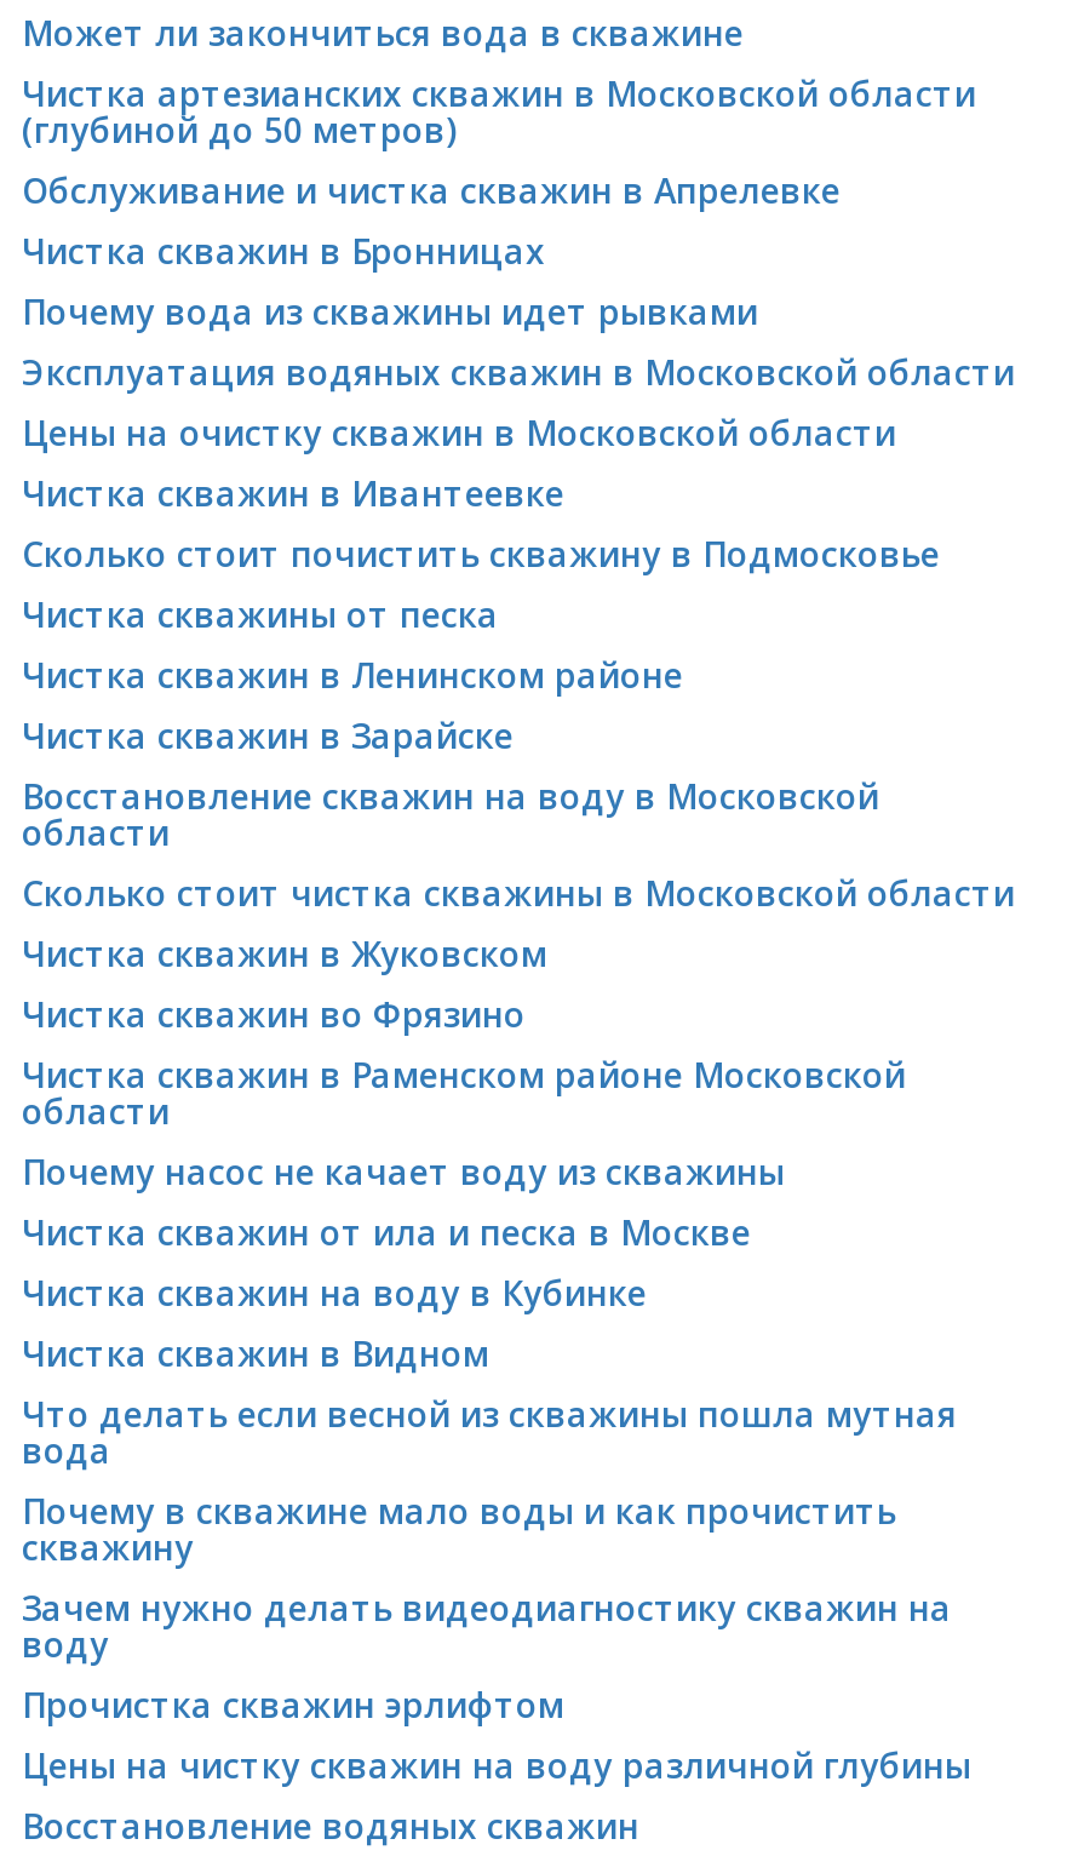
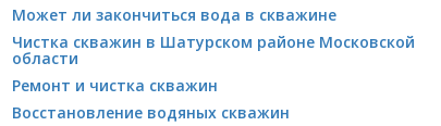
- Чистка артезианских скважин в Московской области
- (глубиной до 50 метров)
- Обслуживание и чистка скважин в Апрелевке
- Чистка скважин в Бронницах
- Почему вода из скважины идет рывками
- Эксплуатация водяных скважин в Московской области
- Цены на очистку скважин в Московской области
- Чистка скважин в Ивантеевке
- Сколько стоит почистить скважину в Подмосковье
- Чистка скважины от песка
- Чистка скважин в Ленинском районе
- Чистка скважин в Зарайске
- Восстановление скважин на воду в Московской
+ Чистка скважин в Шатурском районе Московской

- Сколько стоит чистка скважины в Московской области
- Чистка скважин в Жуковском
- Чистка скважин во Фрязино
- Чистка скважин в Раменском районе Московской
- области
- Почему насос не качает воду из скважины
- Чистка скважин от ила и песка в Москве
- Чистка скважин на воду в Кубинке
- Чистка скважин в Видном
- Что делать если весной из скважины пошла мутная
- вода
- Почему в скважине мало воды и как прочистить
- скважину
- Зачем нужно делать видеодиагностику скважин на
- воду
- Прочистка скважин эрлифтом
- Цены на чистку скважин на воду различной глубины
+ Ремонт и чистка скважин
